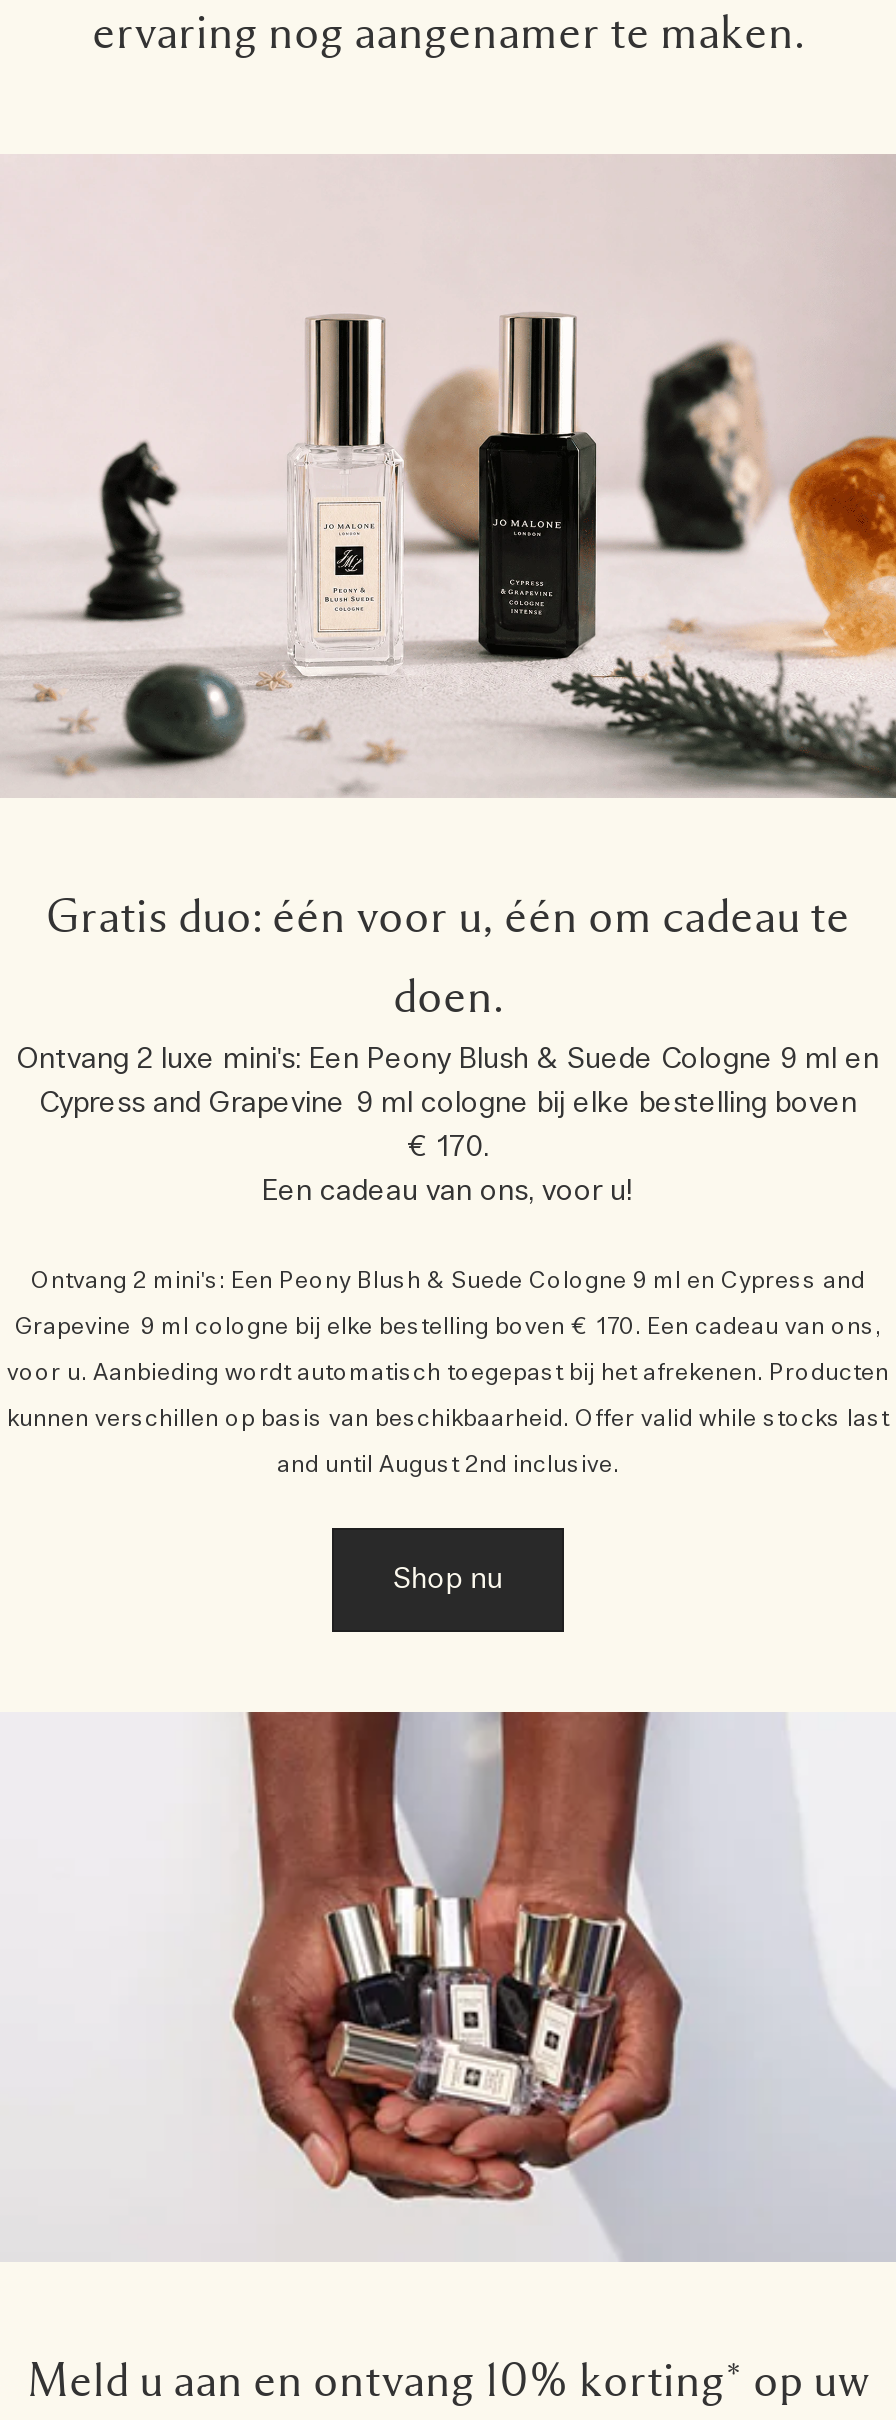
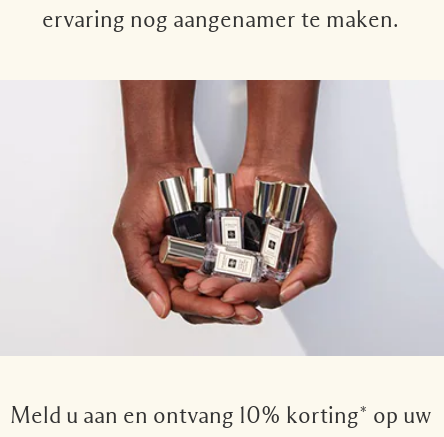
- [image]

- Gratis duo: één voor u, één om cadeau te
- doen.
- Ontvang 2 luxe mini's: Een Peony Blush & Suede Cologne 9 ml en
- Cypress and Grapevine 9 ml cologne bij elke bestelling boven
- € 170.
- Een cadeau van ons, voor u!
- Ontvang 2 mini's: Een Peony Blush & Suede Cologne 9 ml en Cypress and
- Grapevine 9 ml cologne bij elke bestelling boven € 170. Een cadeau van ons,
- voor u. Aanbieding wordt automatisch toegepast bij het afrekenen. Producten
- kunnen verschillen op basis van beschikbaarheid. Offer valid while stocks last
- and until August 2nd inclusive.
- Shop nu
